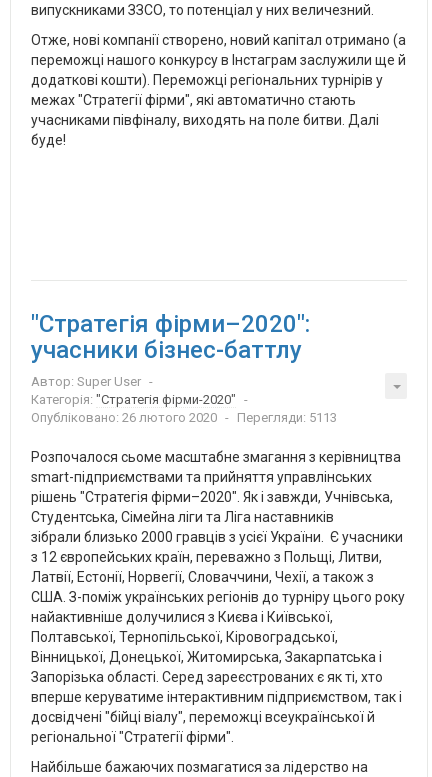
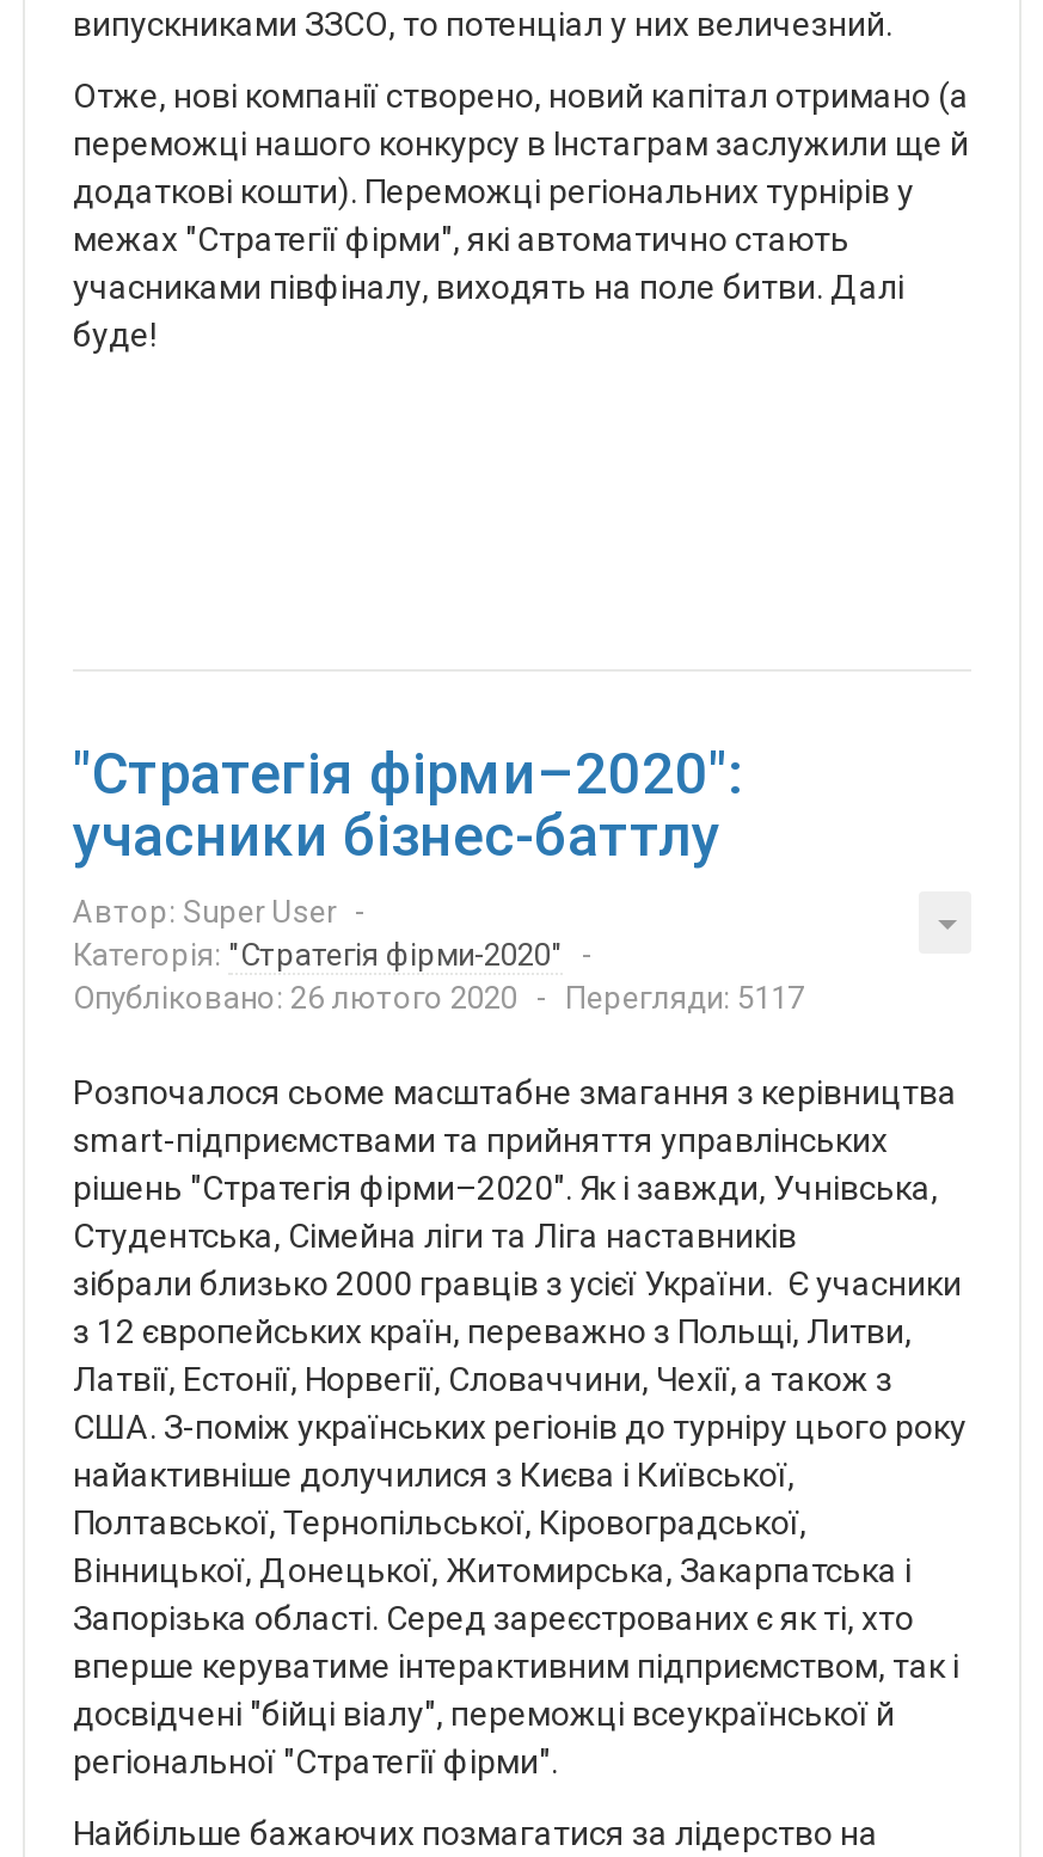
- Опубліковано: 26 лютого 2020 Перегляди: 5113
+ Опубліковано: 26 лютого 2020 Перегляди: 5117
